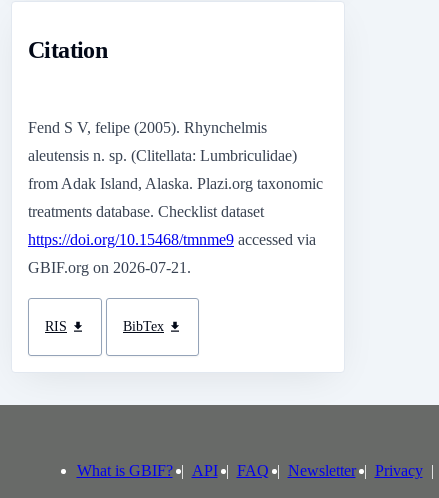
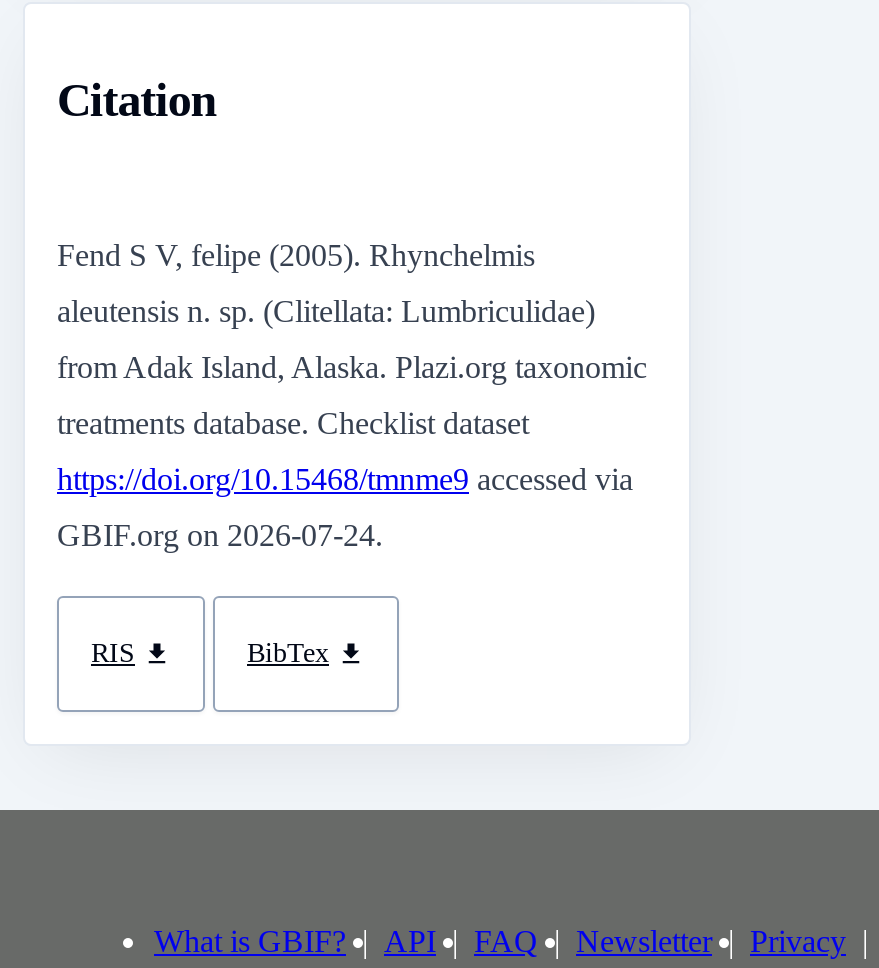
- GBIF.org on 2026-07-21.
+ GBIF.org on 2026-07-24.
